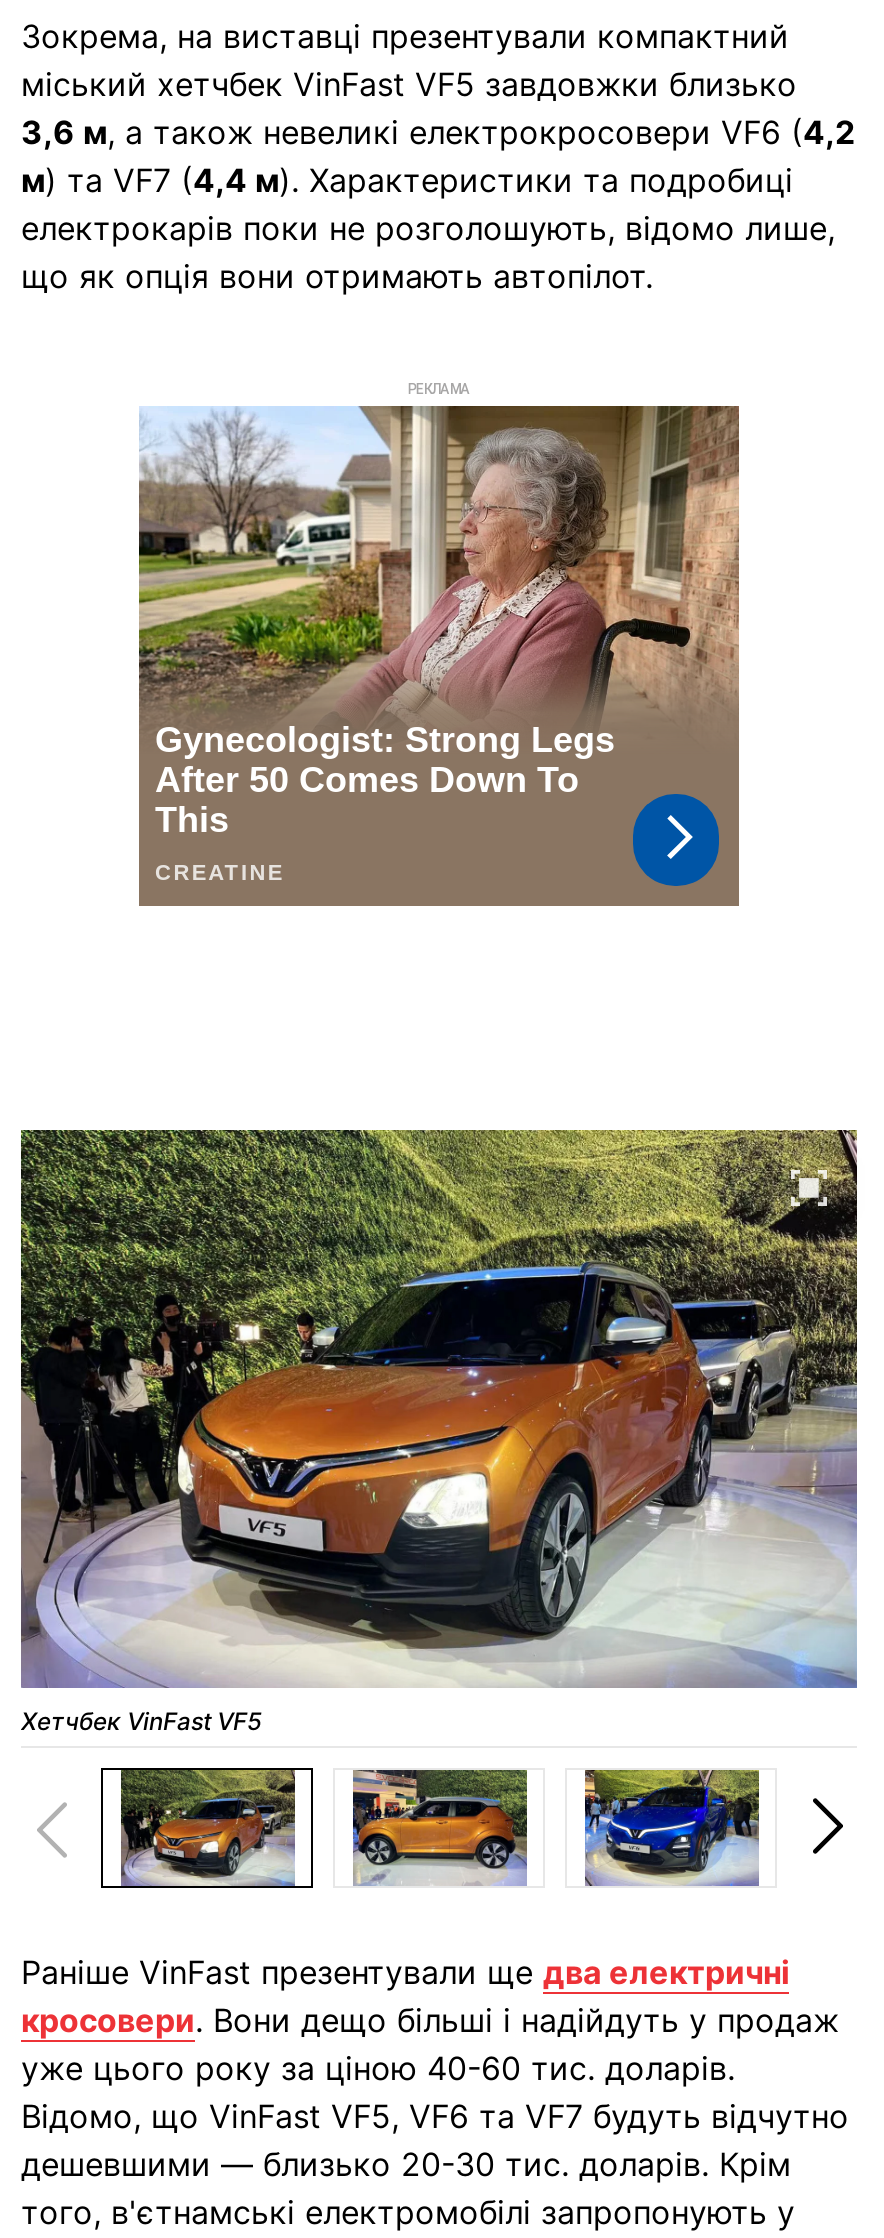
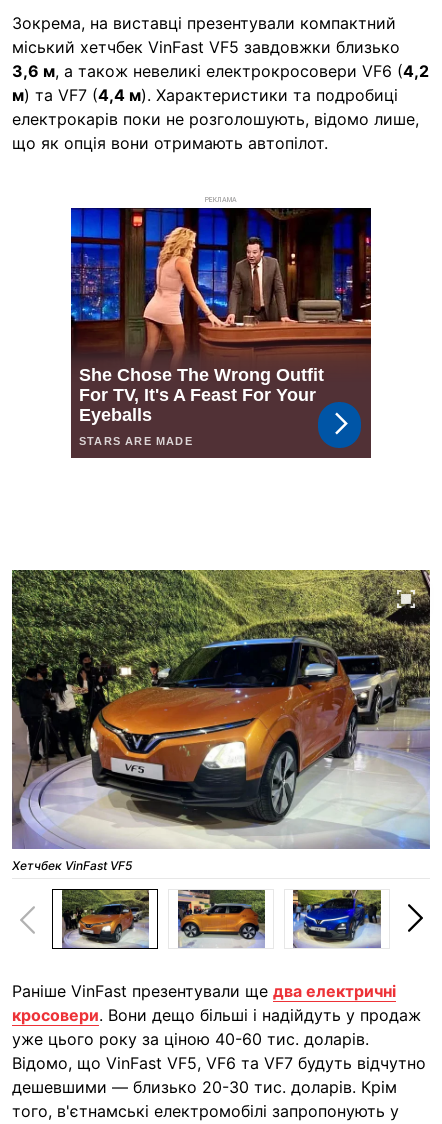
- [image]
+ [image]
